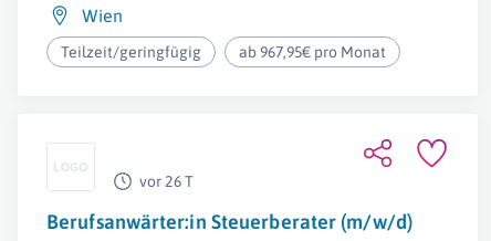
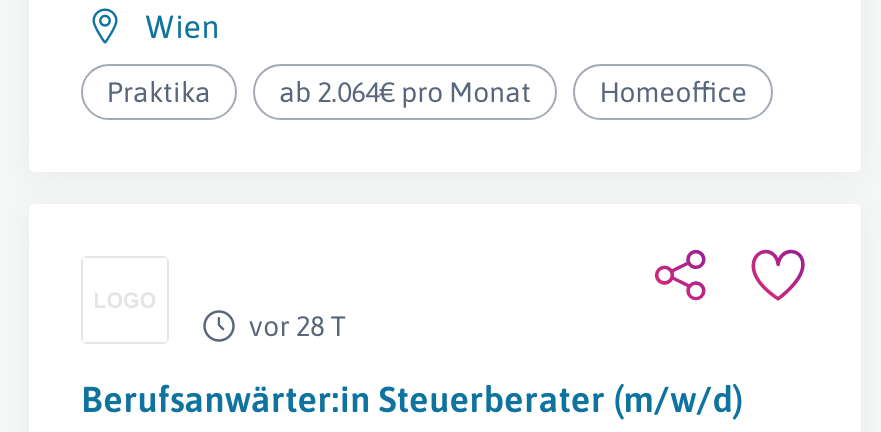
- Teilzeit/geringfügig
- ab 967,95€ pro Monat
+ Praktika
+ ab 2.064€ pro Monat
+ Homeoffice

- vor 26 T
+ vor 28 T
